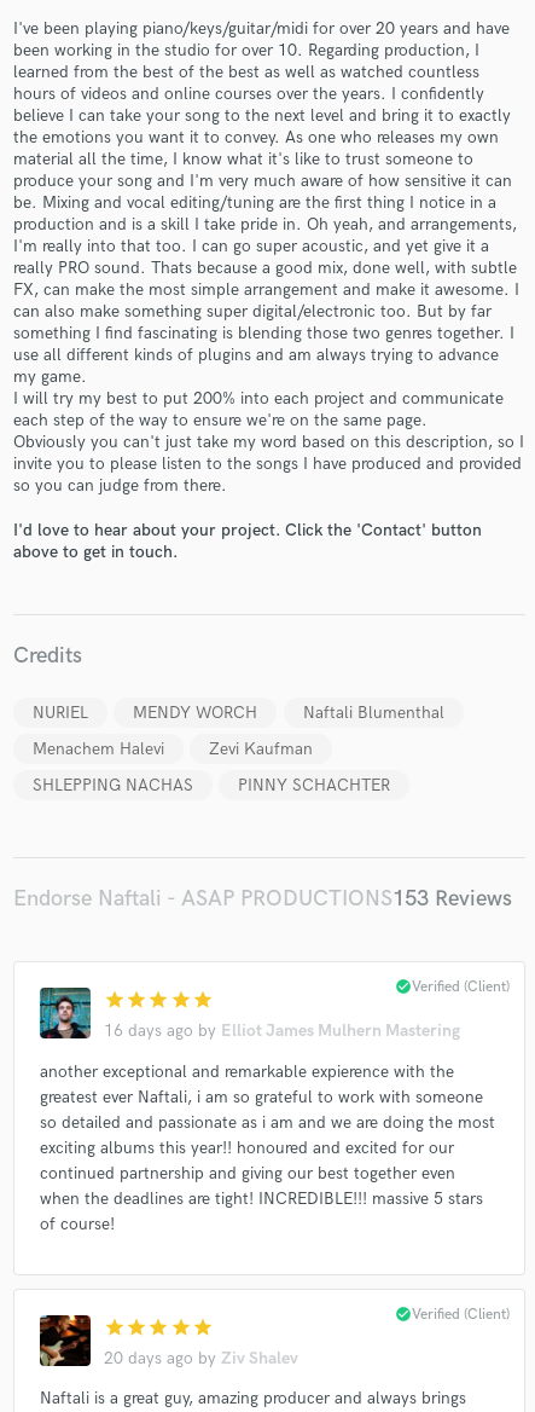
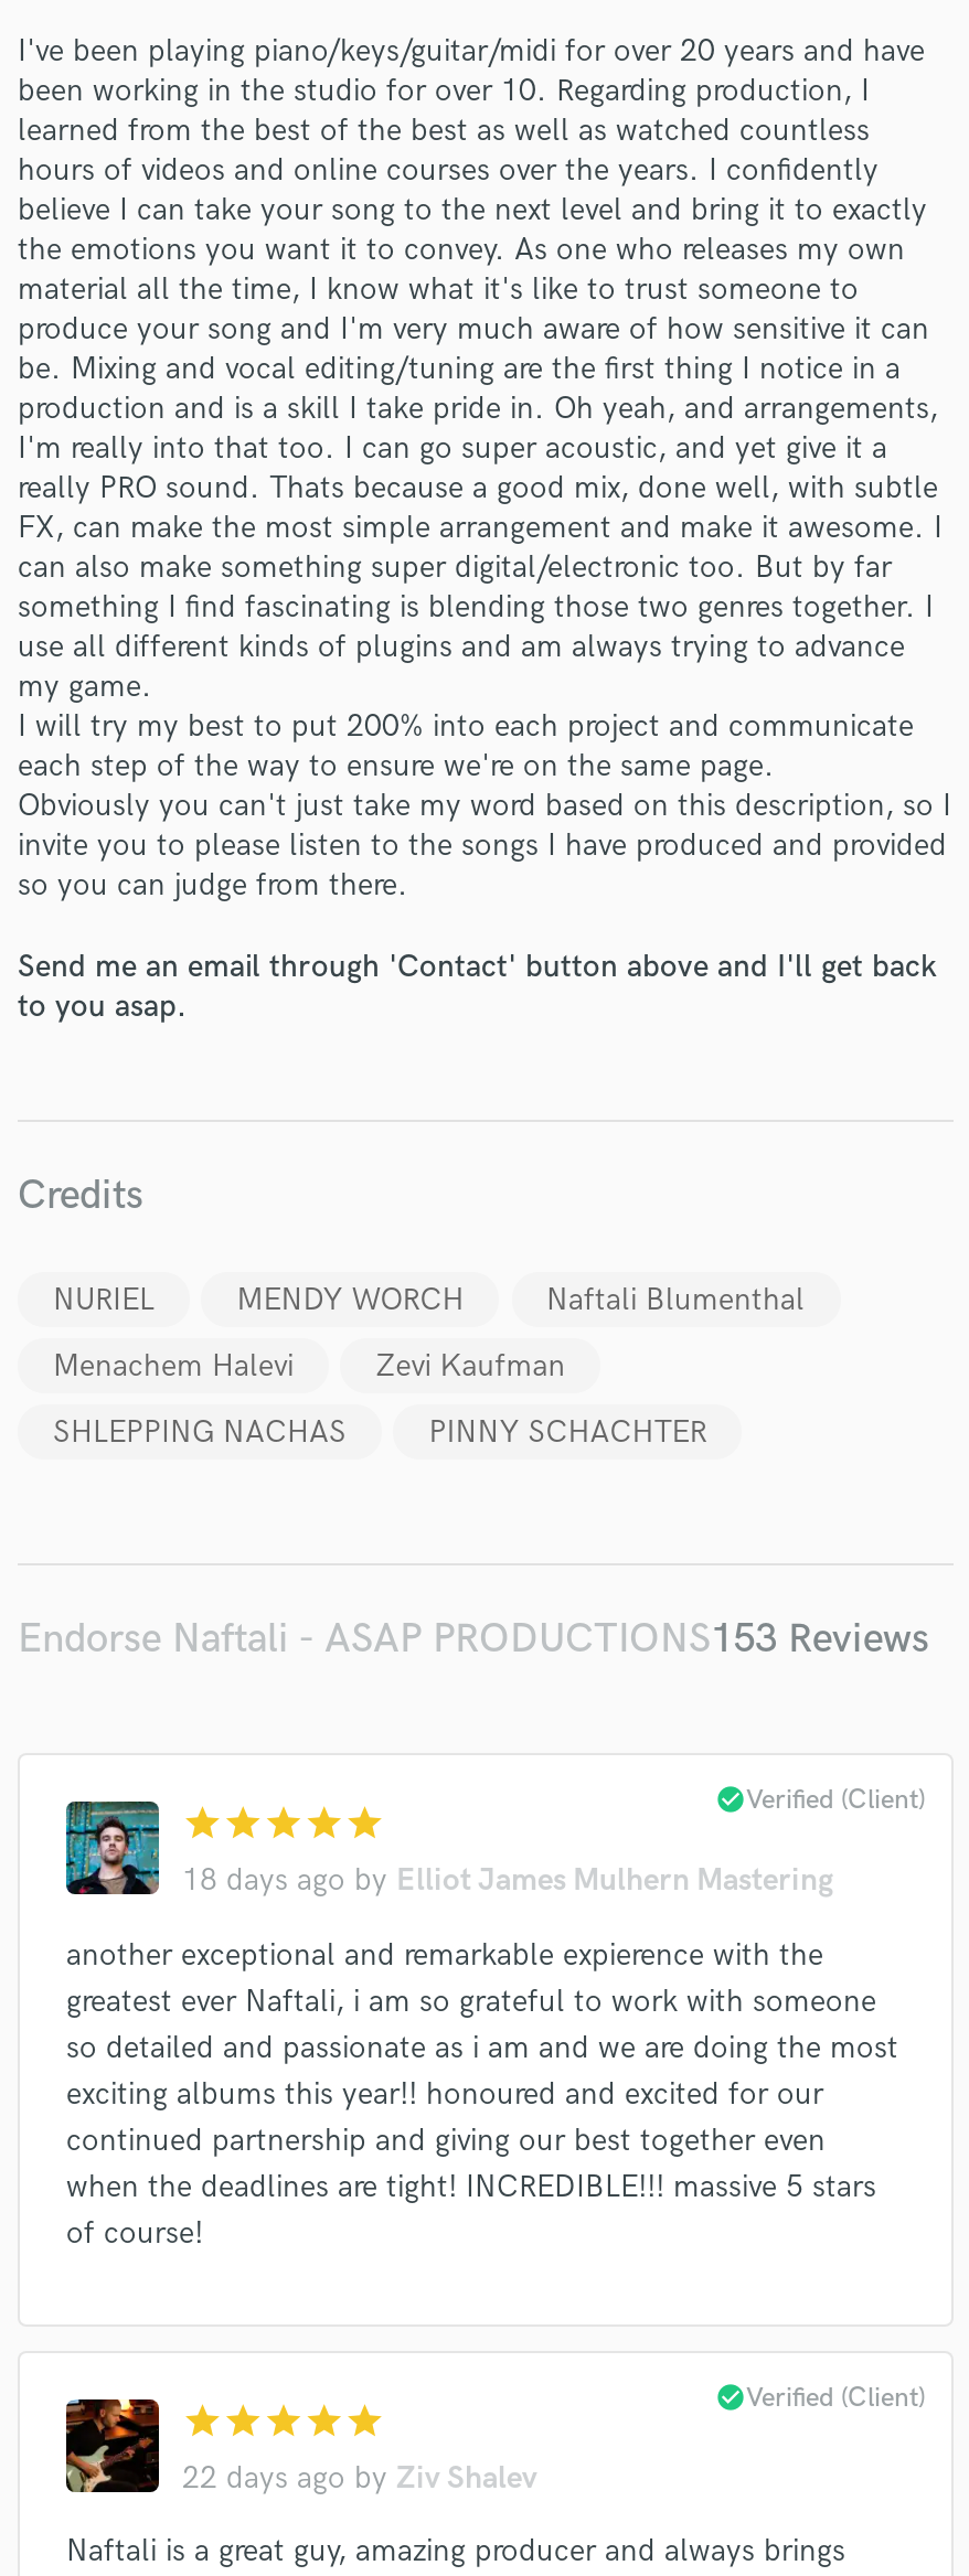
- I'd love to hear about your project. Click the 'Contact' button
- above to get in touch.
+ Send me an email through 'Contact' button above and I'll get back
+ to you asap.

- 16 days ago by Elliot James Mulhern Mastering
+ 18 days ago by Elliot James Mulhern Mastering

- 20 days ago by Ziv Shalev
+ 22 days ago by Ziv Shalev
